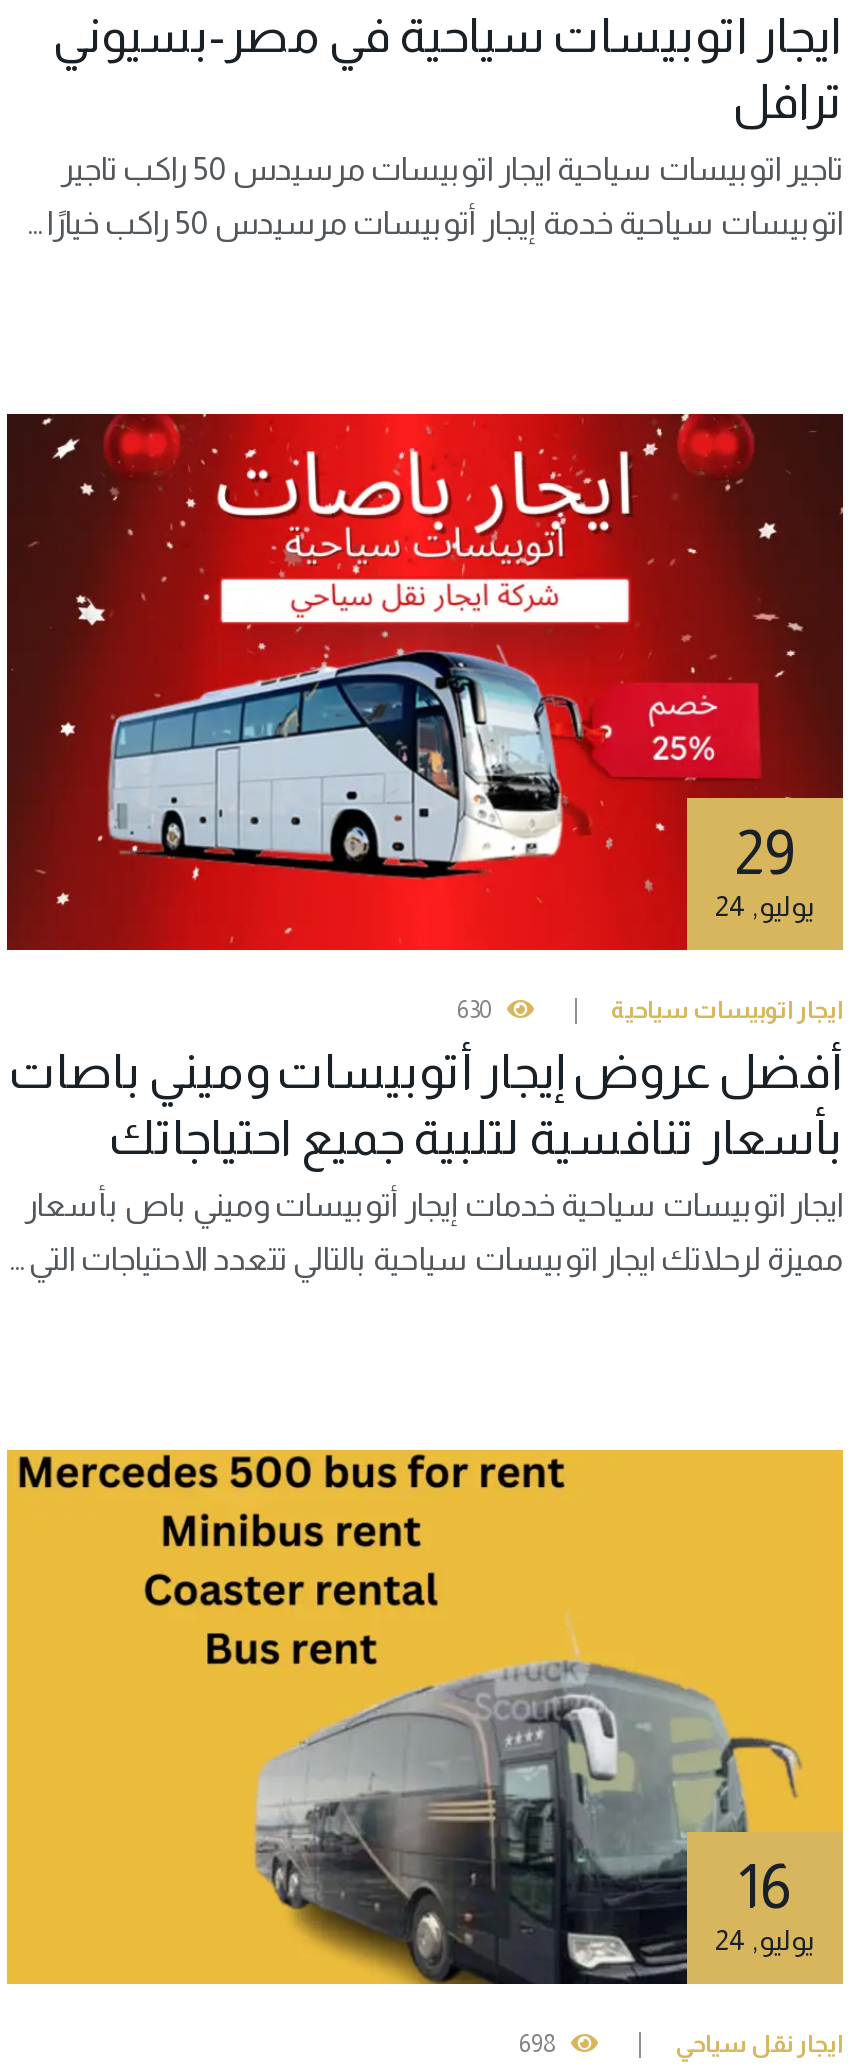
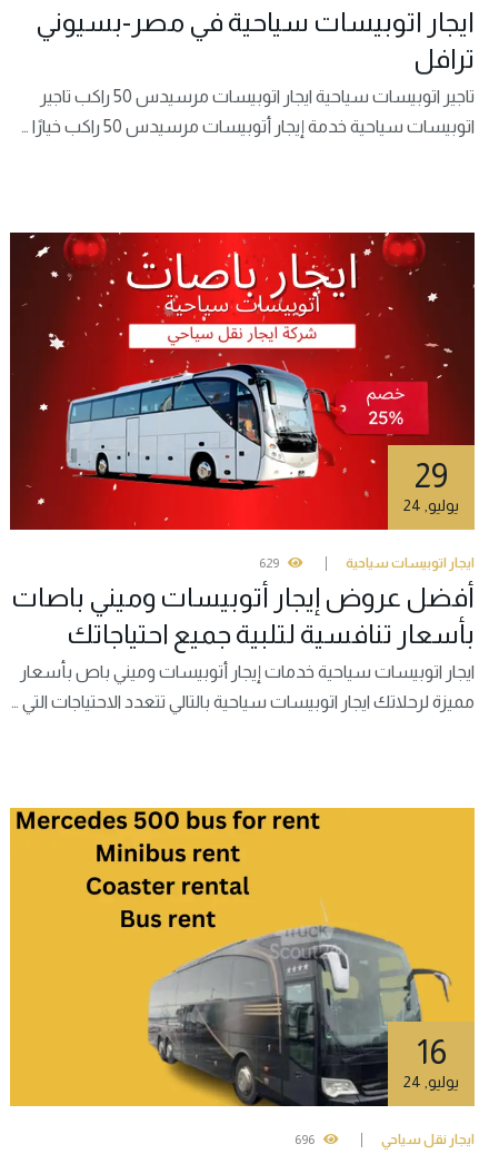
- 630
+ 629

- 698
+ 696
